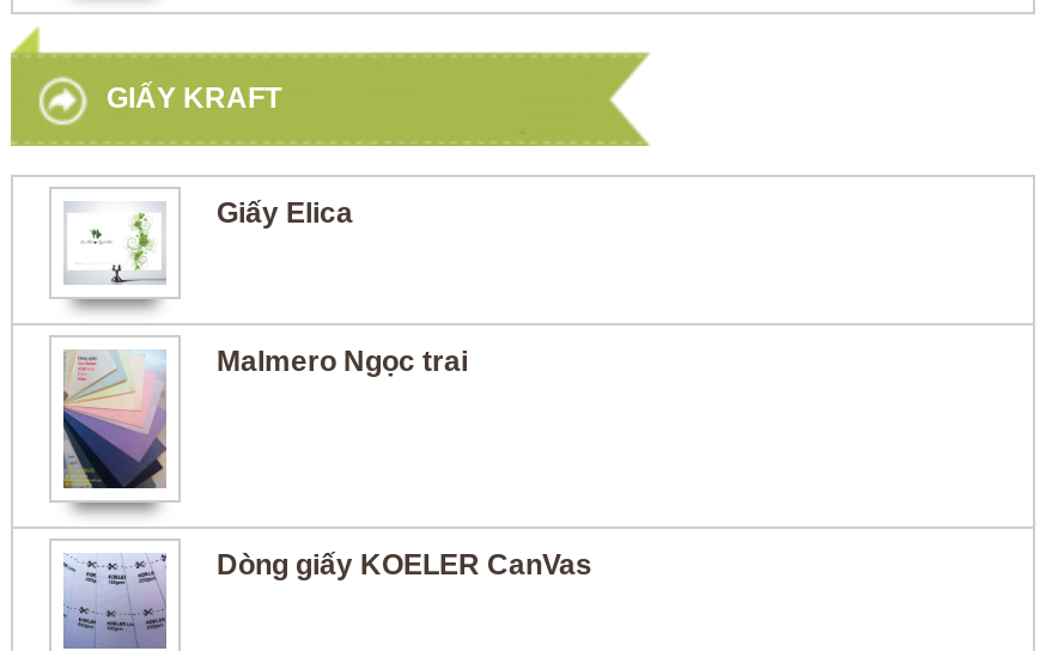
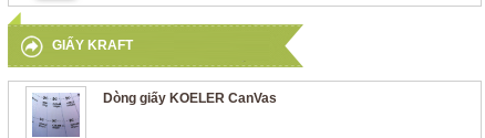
- [image]
- Giấy Elica

- [image]
- Malmero Ngọc trai
